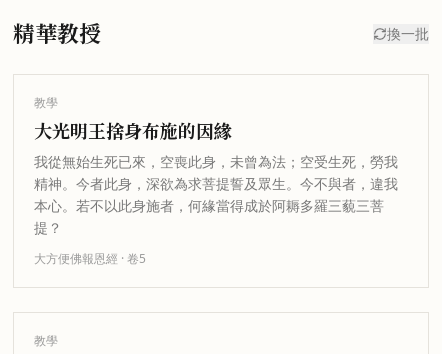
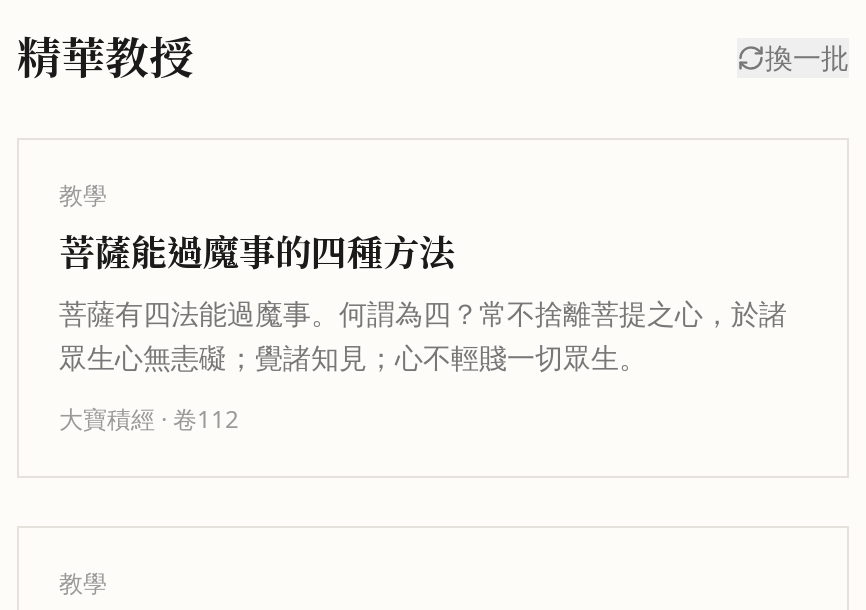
- 大光明王捨身布施的因緣
- 我從無始生死已來，空喪此身，未曾為法；空受生死，勞我
- 精神。今者此身，深欲為求菩提誓及眾生。今不與者，違我
- 本心。若不以此身施者，何緣當得成於阿耨多羅三藐三菩
- 提？
+ 菩薩能過魔事的四種方法
+ 菩薩有四法能過魔事。何謂為四？常不捨離菩提之心，於諸
+ 眾生心無恚礙；覺諸知見；心不輕賤一切眾生。

- 大方便佛報恩經· 卷5
+ 大寶積經· 卷112
